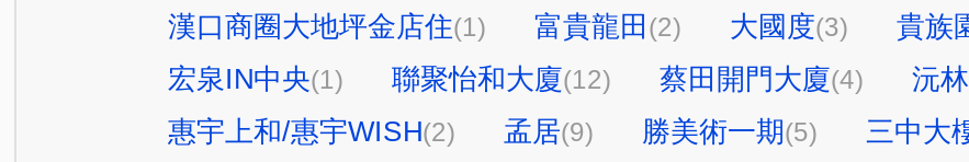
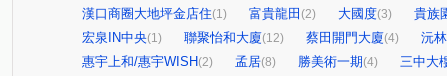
- 孟居(9)
+ 孟居(8)

- 勝美術一期(5)
+ 勝美術一期(4)
